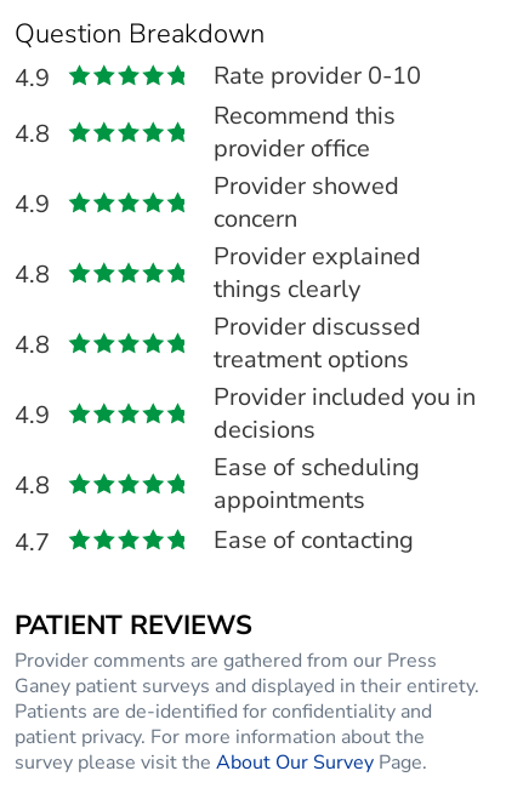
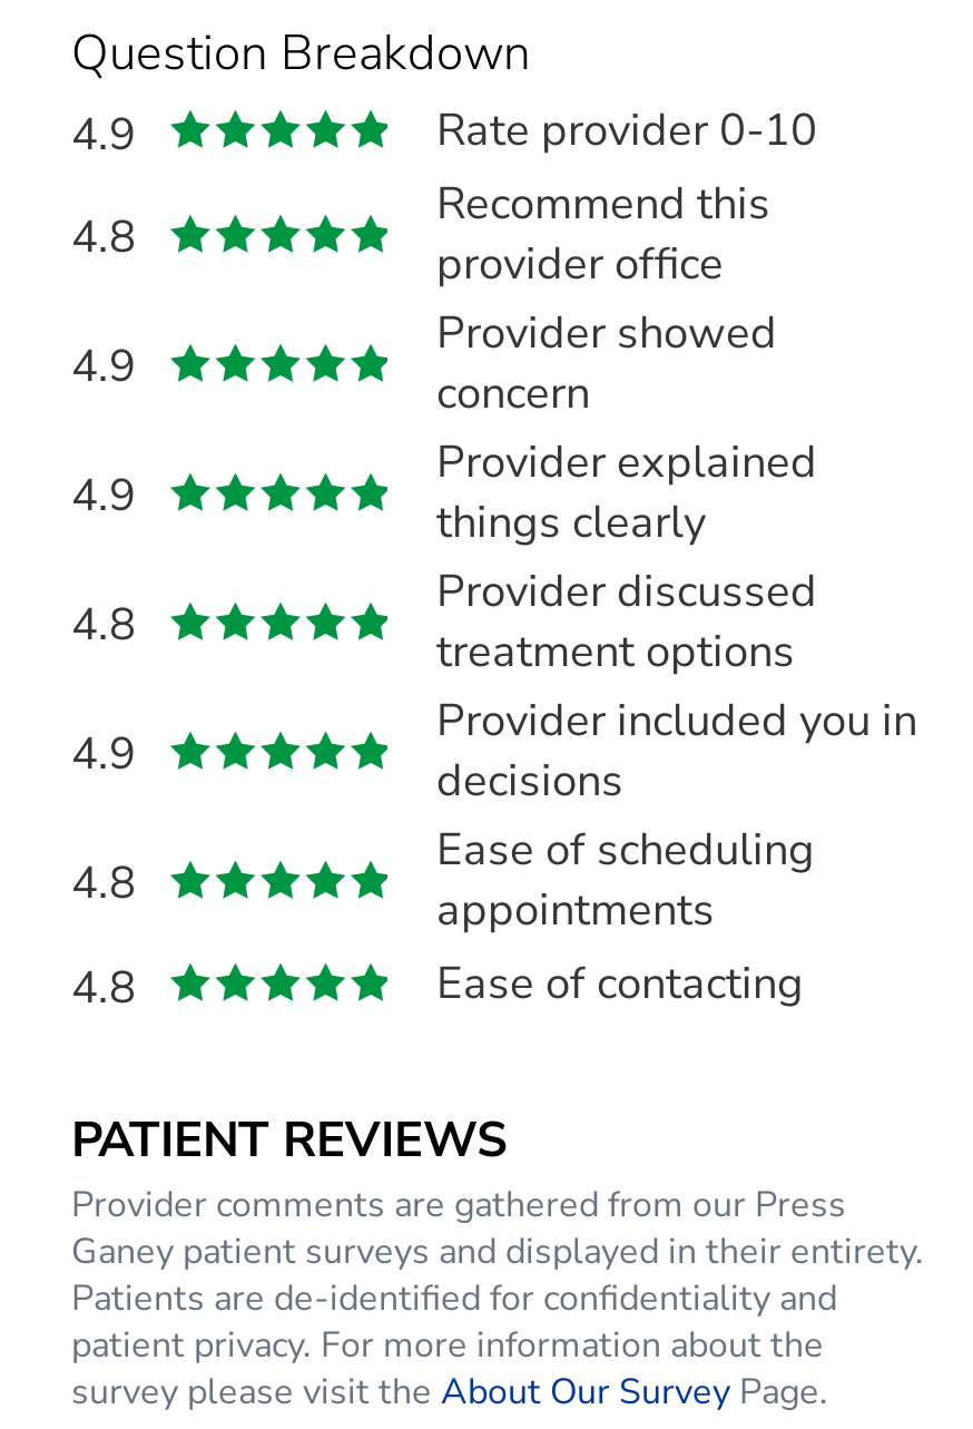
- 4.8
+ 4.9

- 4.7
+ 4.8
